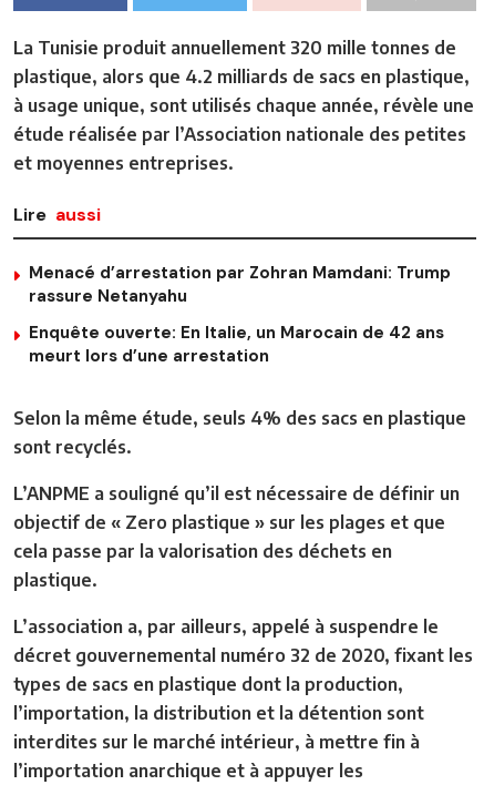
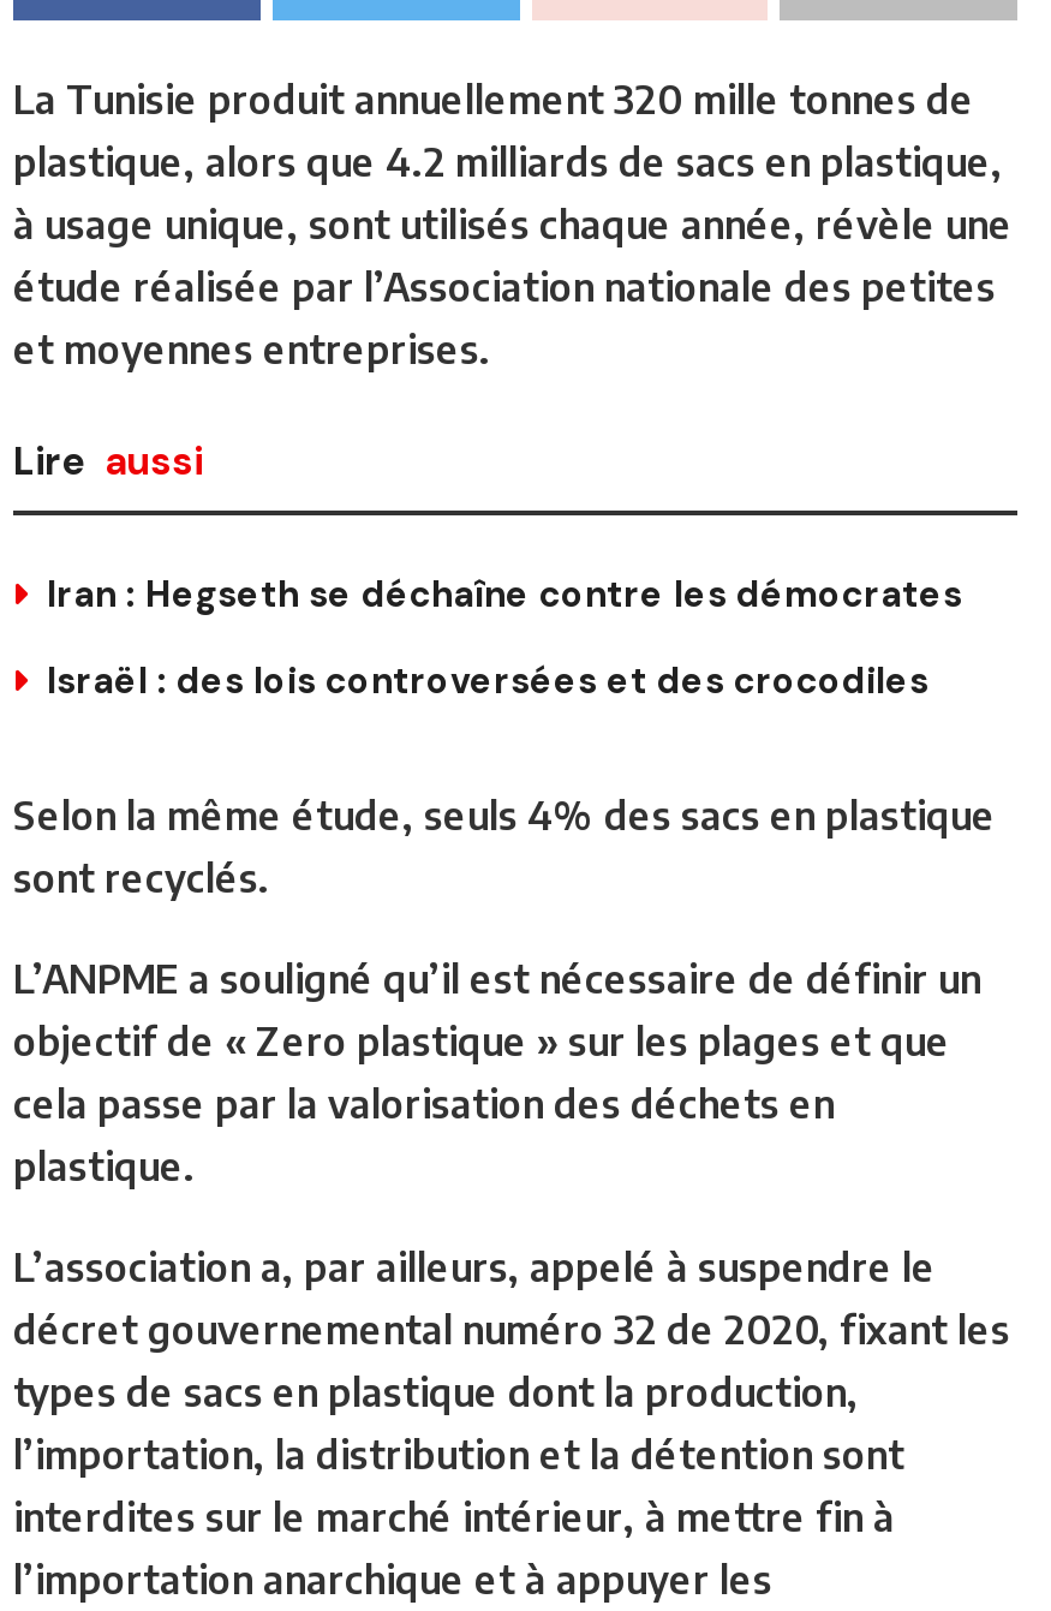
- Menacé d’arrestation par Zohran Mamdani: Trump
- rassure Netanyahu
+ Iran : Hegseth se déchaîne contre les démocrates

- Enquête ouverte: En Italie, un Marocain de 42 ans
- meurt lors d’une arrestation
+ Israël : des lois controversées et des crocodiles
